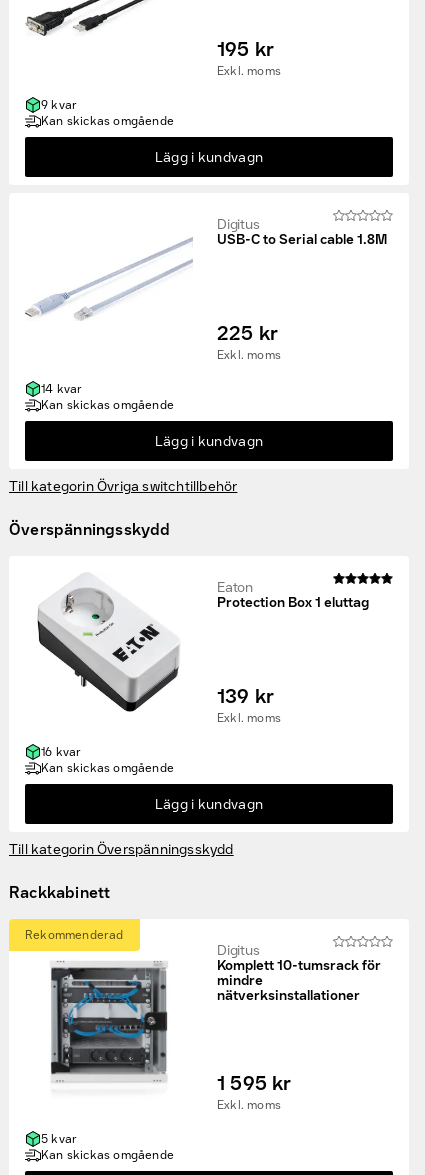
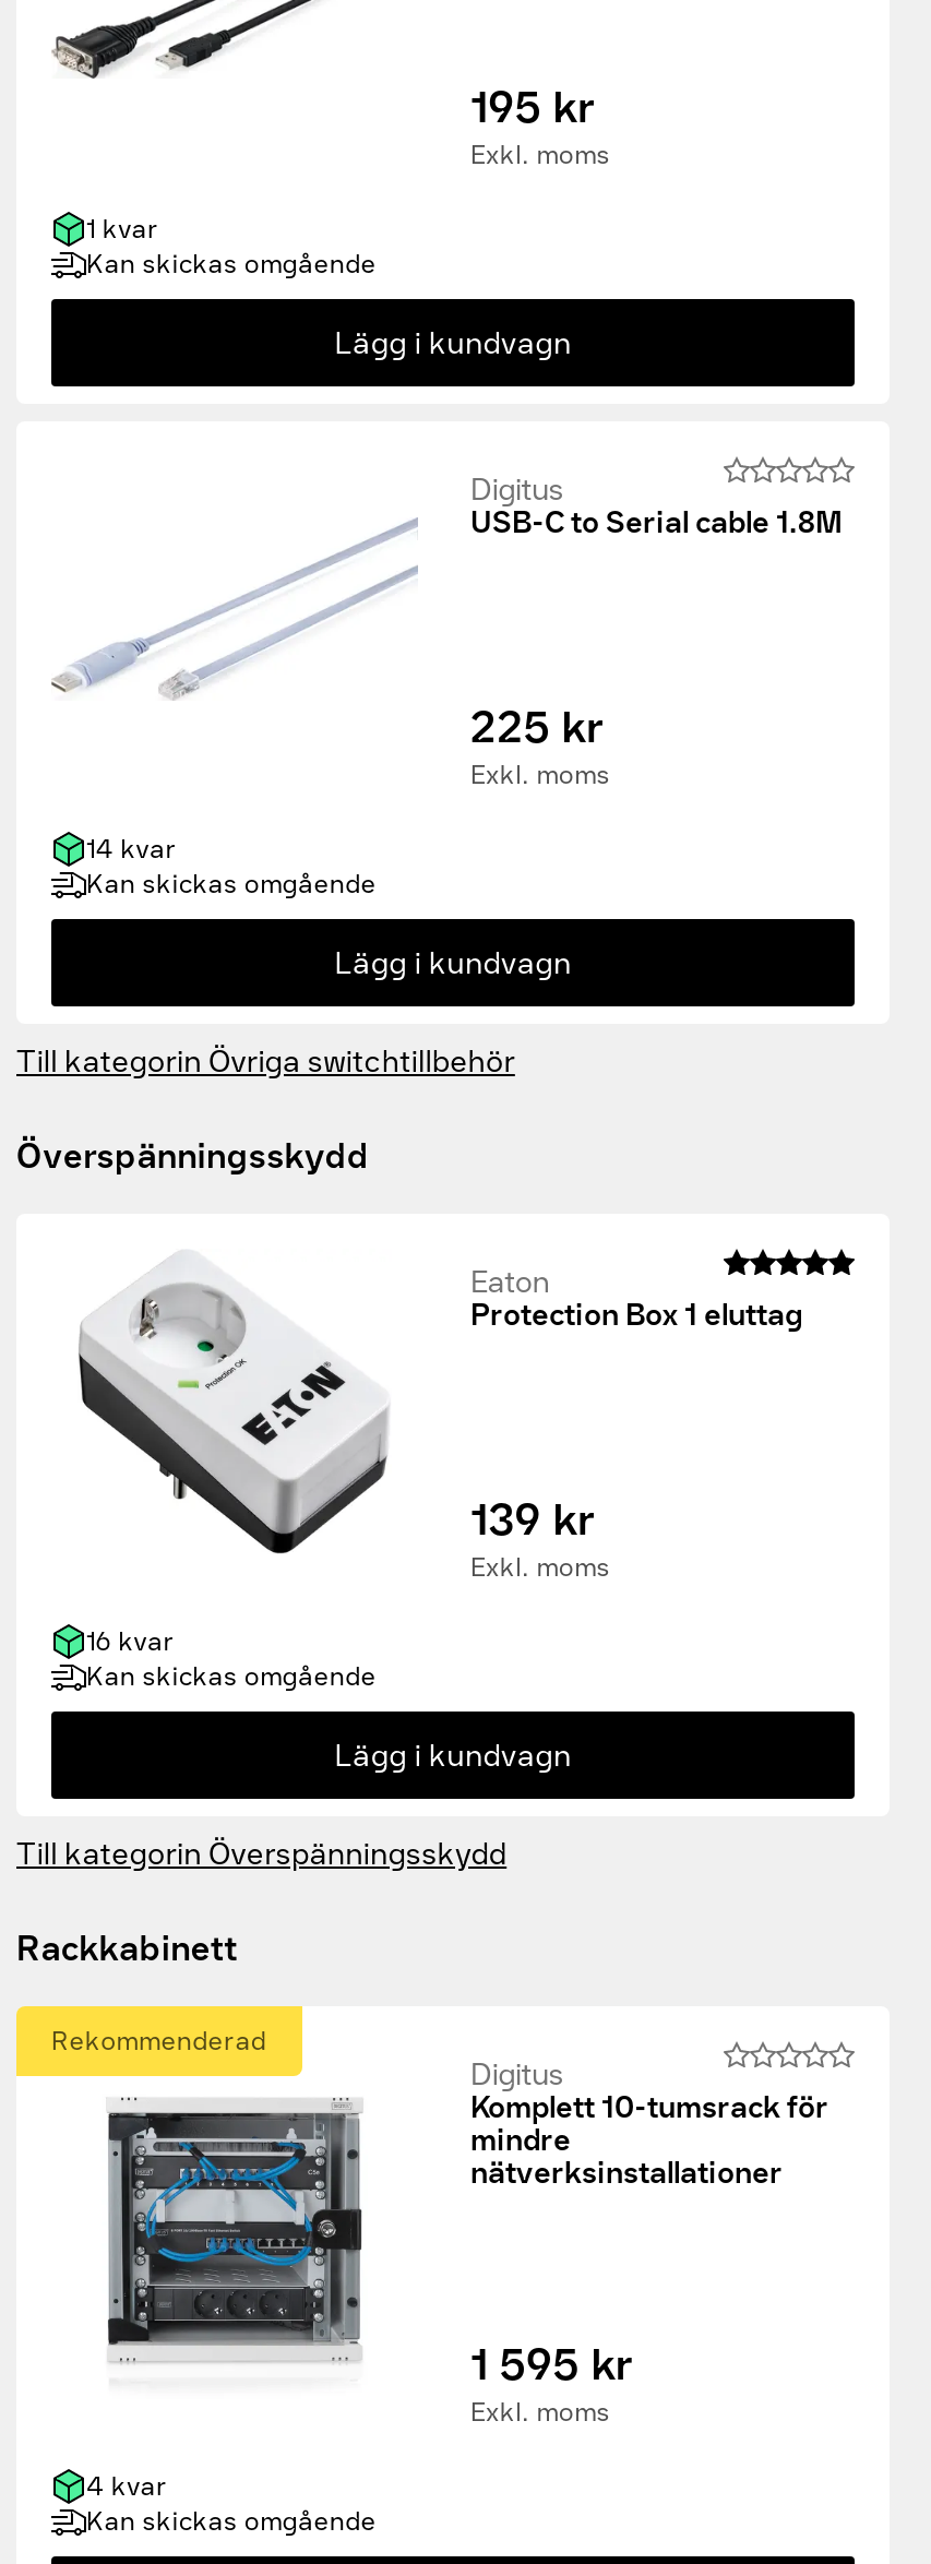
- 9 kvar
+ 1 kvar

- 5 kvar
+ 4 kvar
